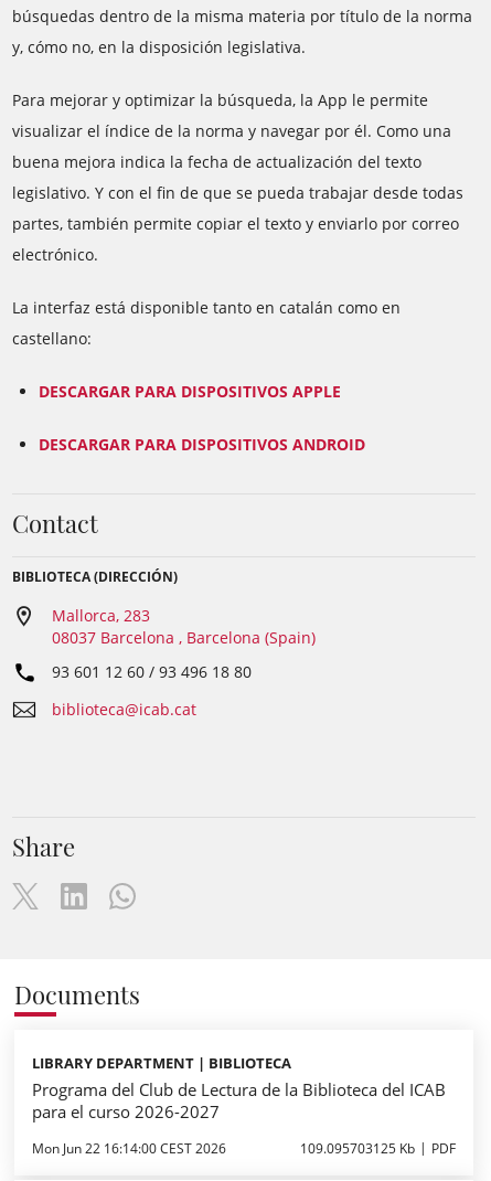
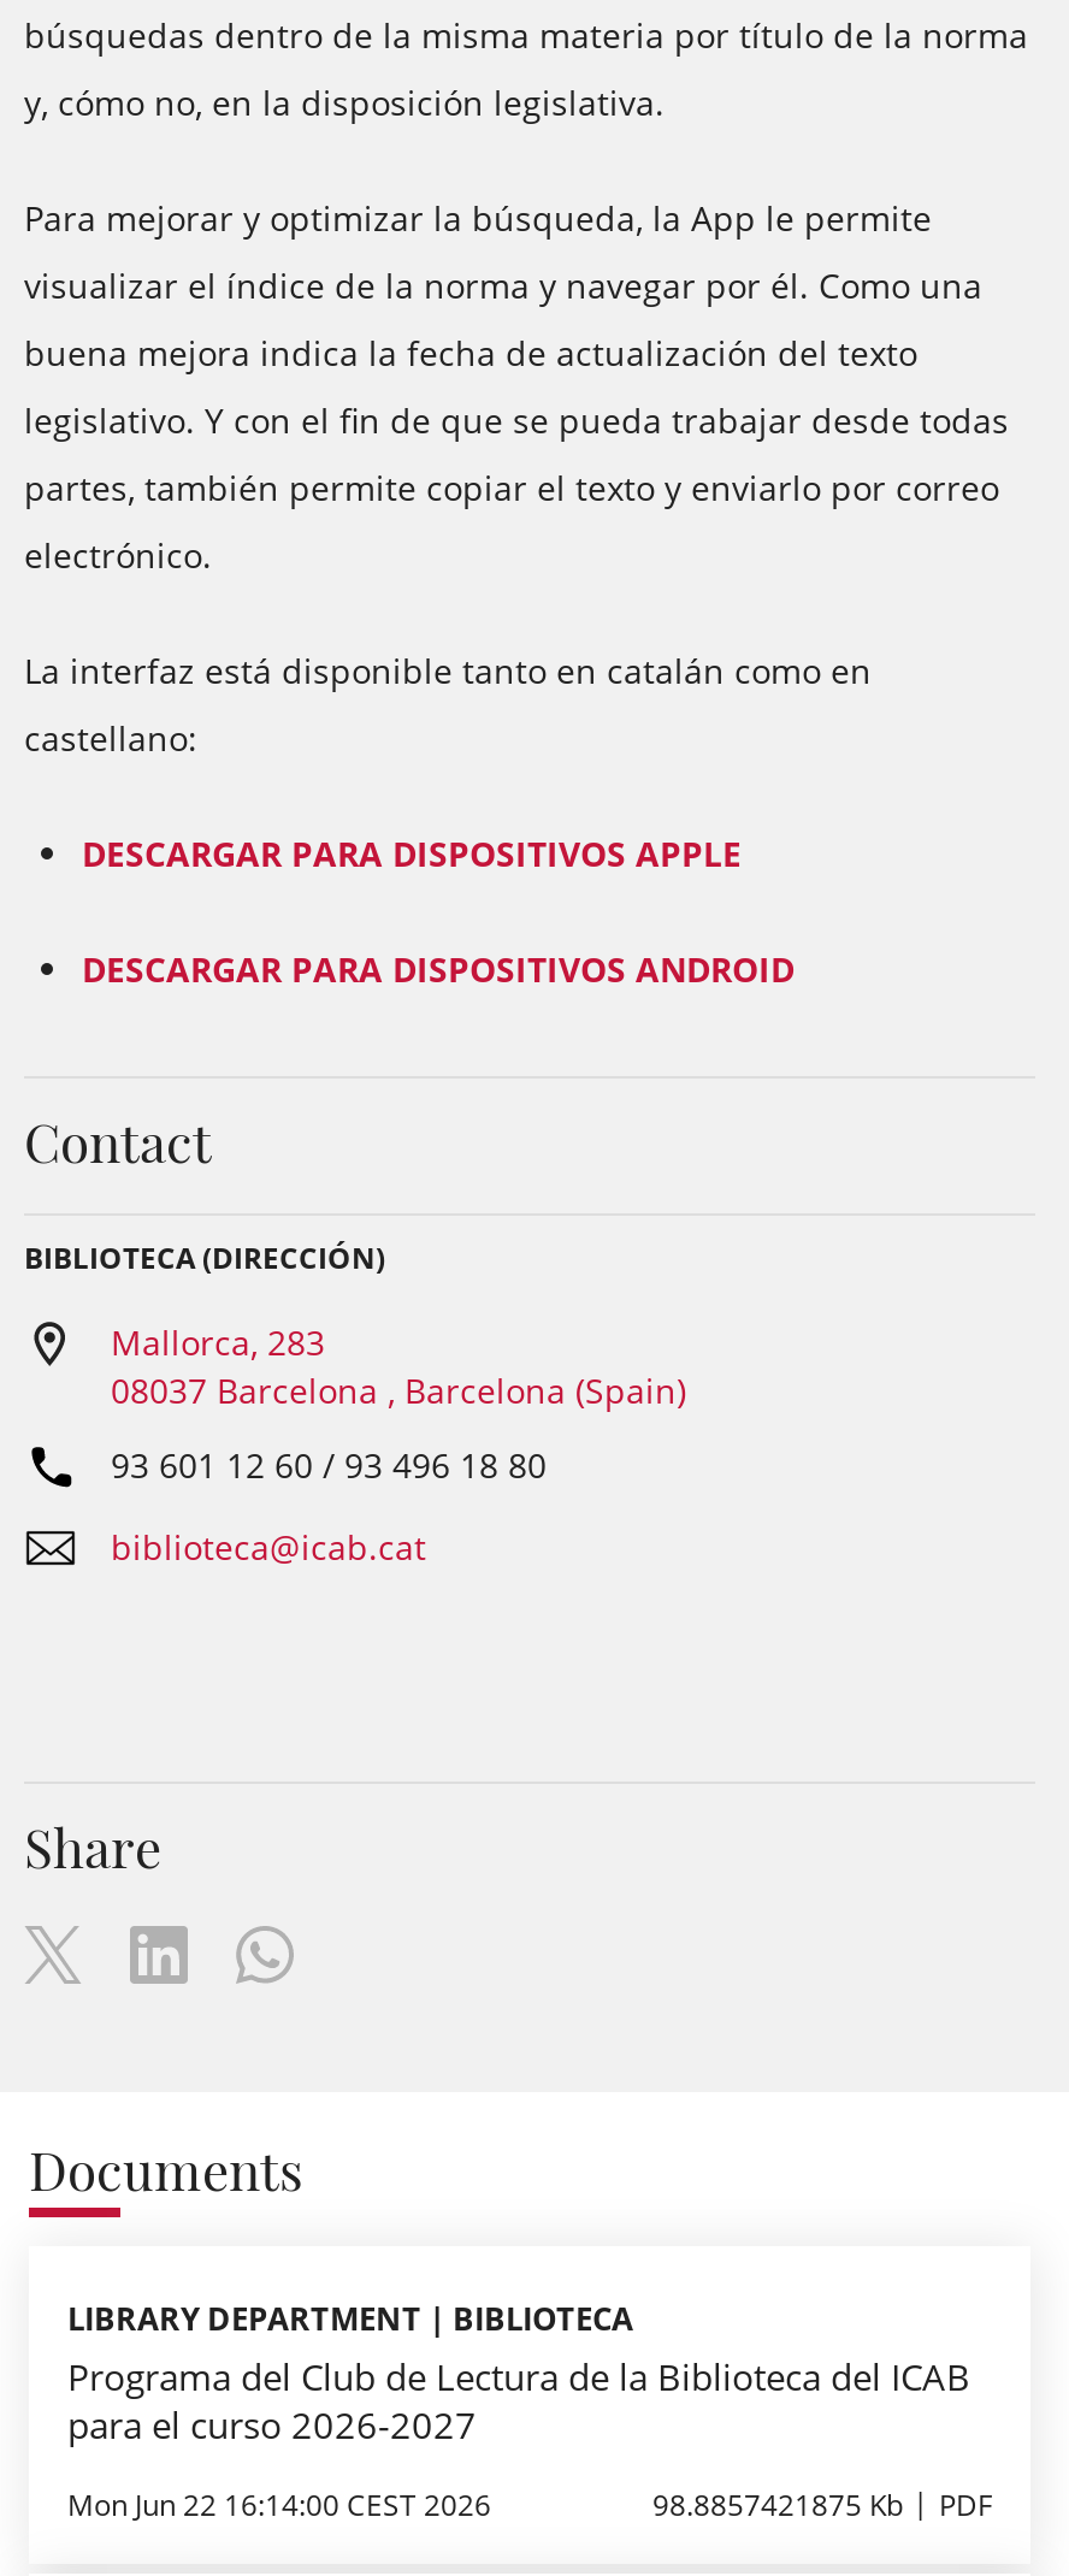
- 109.095703125 Kb PDF
+ 98.8857421875 Kb PDF
